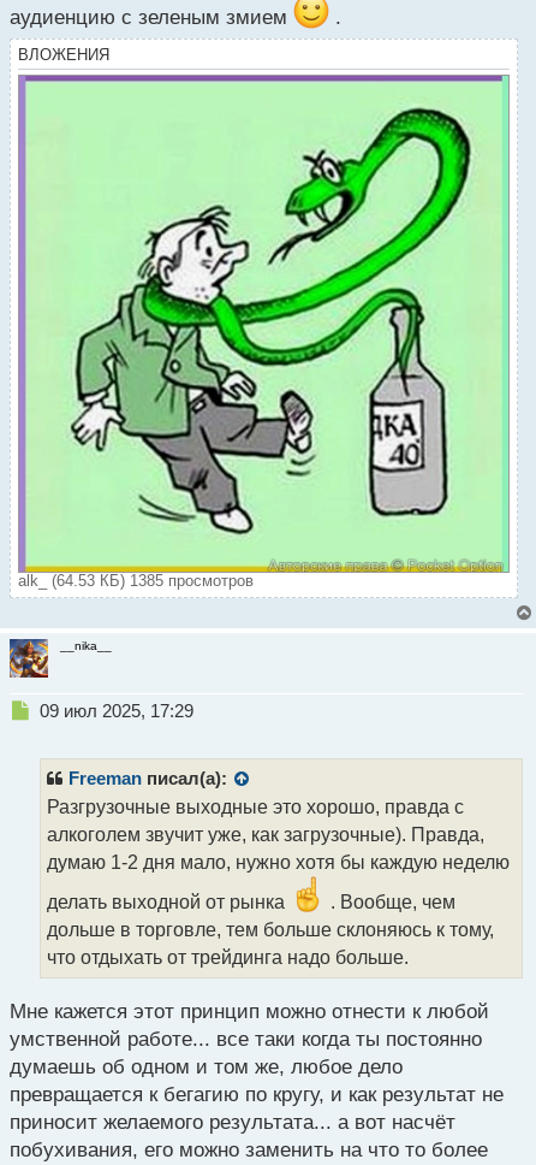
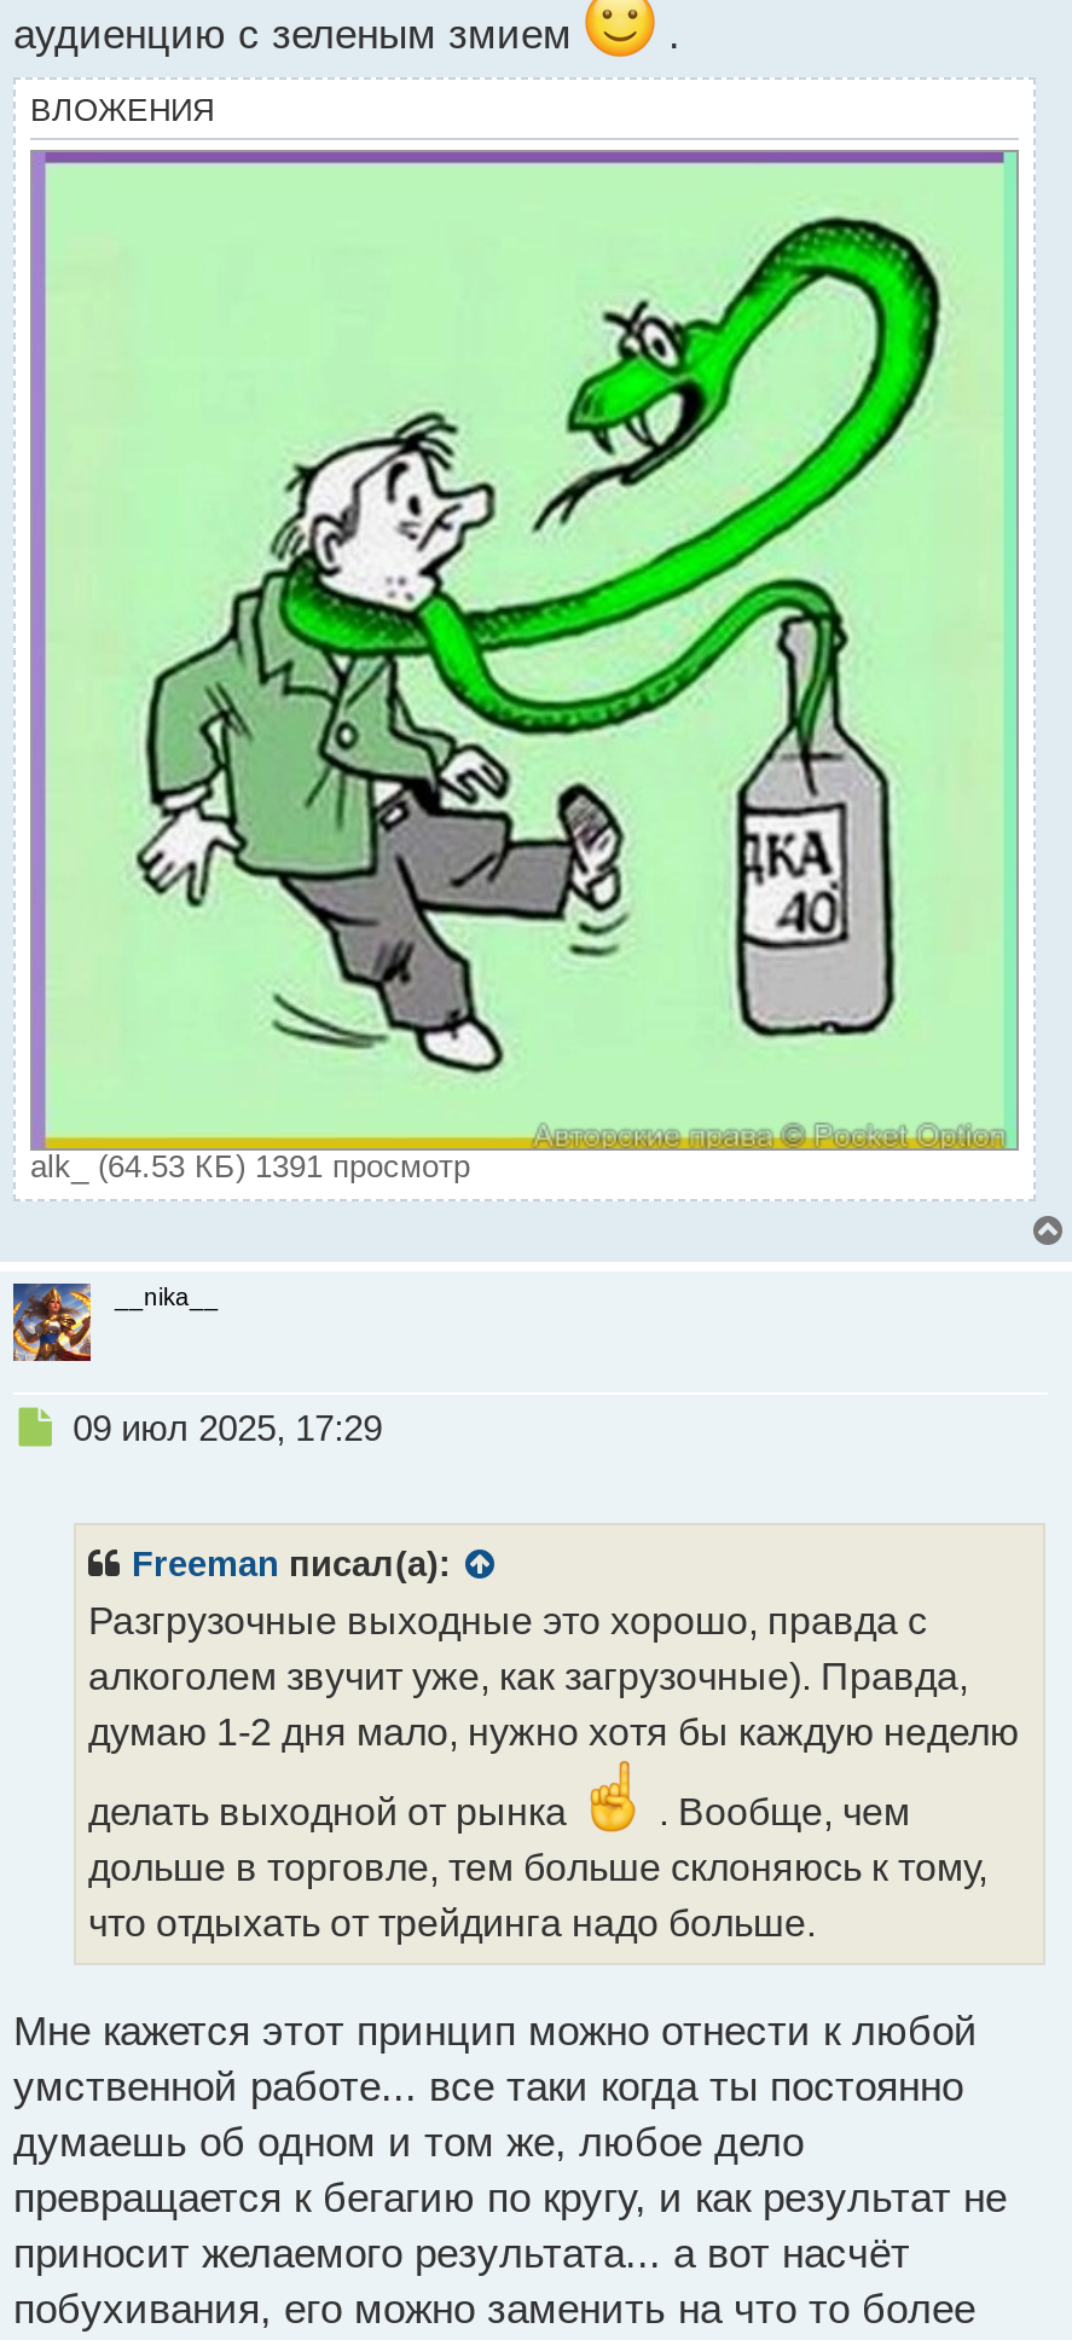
- alk_ (64.53 КБ) 1385 просмотров
+ alk_ (64.53 КБ) 1391 просмотр
